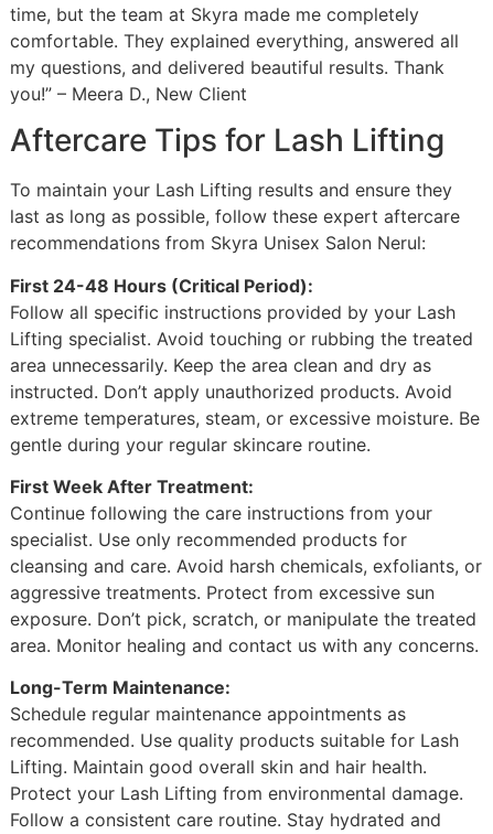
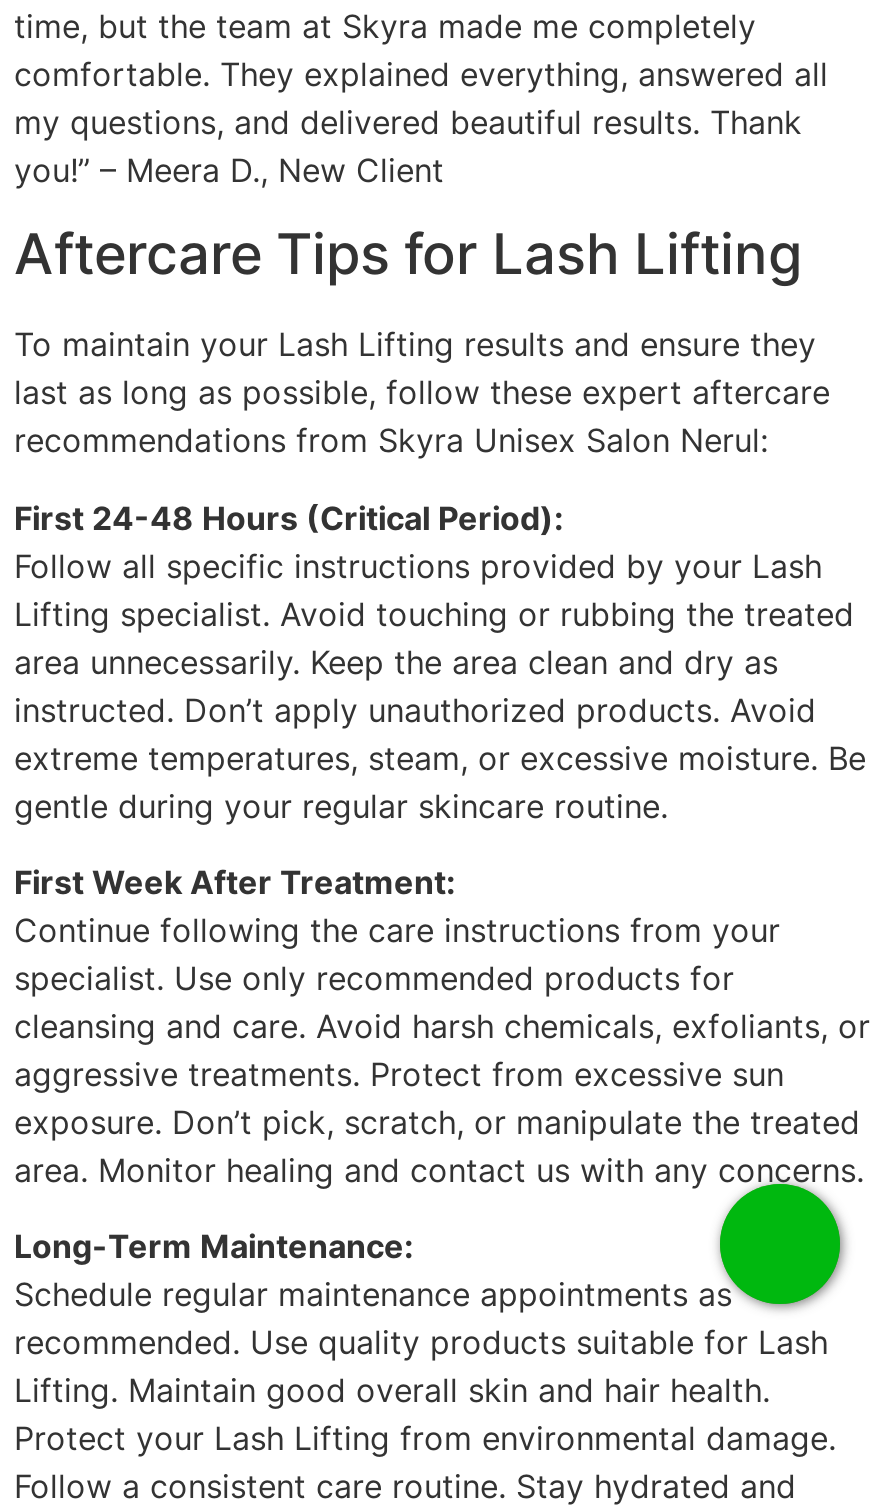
+ [image]
